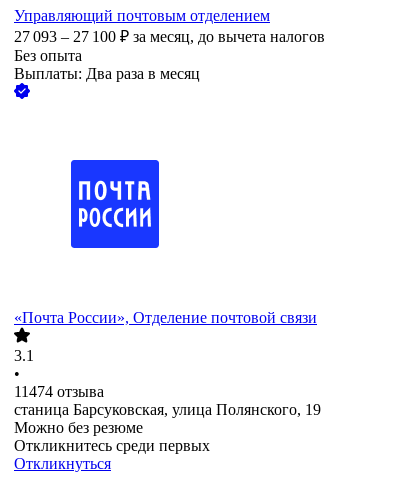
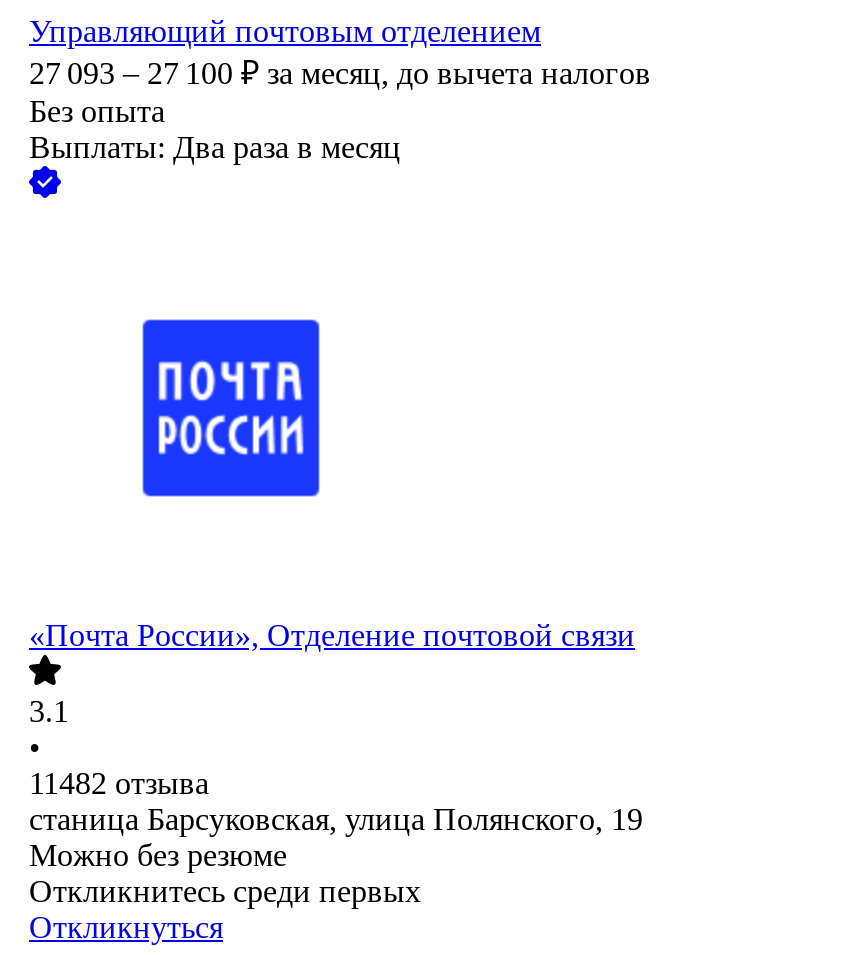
- 11474 отзыва
+ 11482 отзыва
